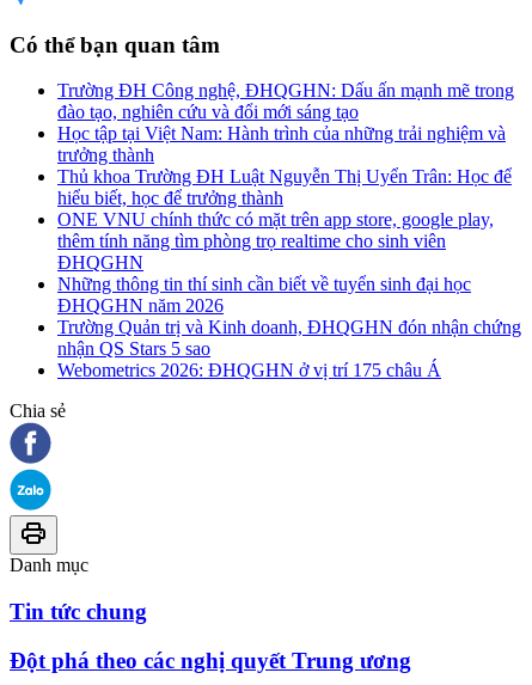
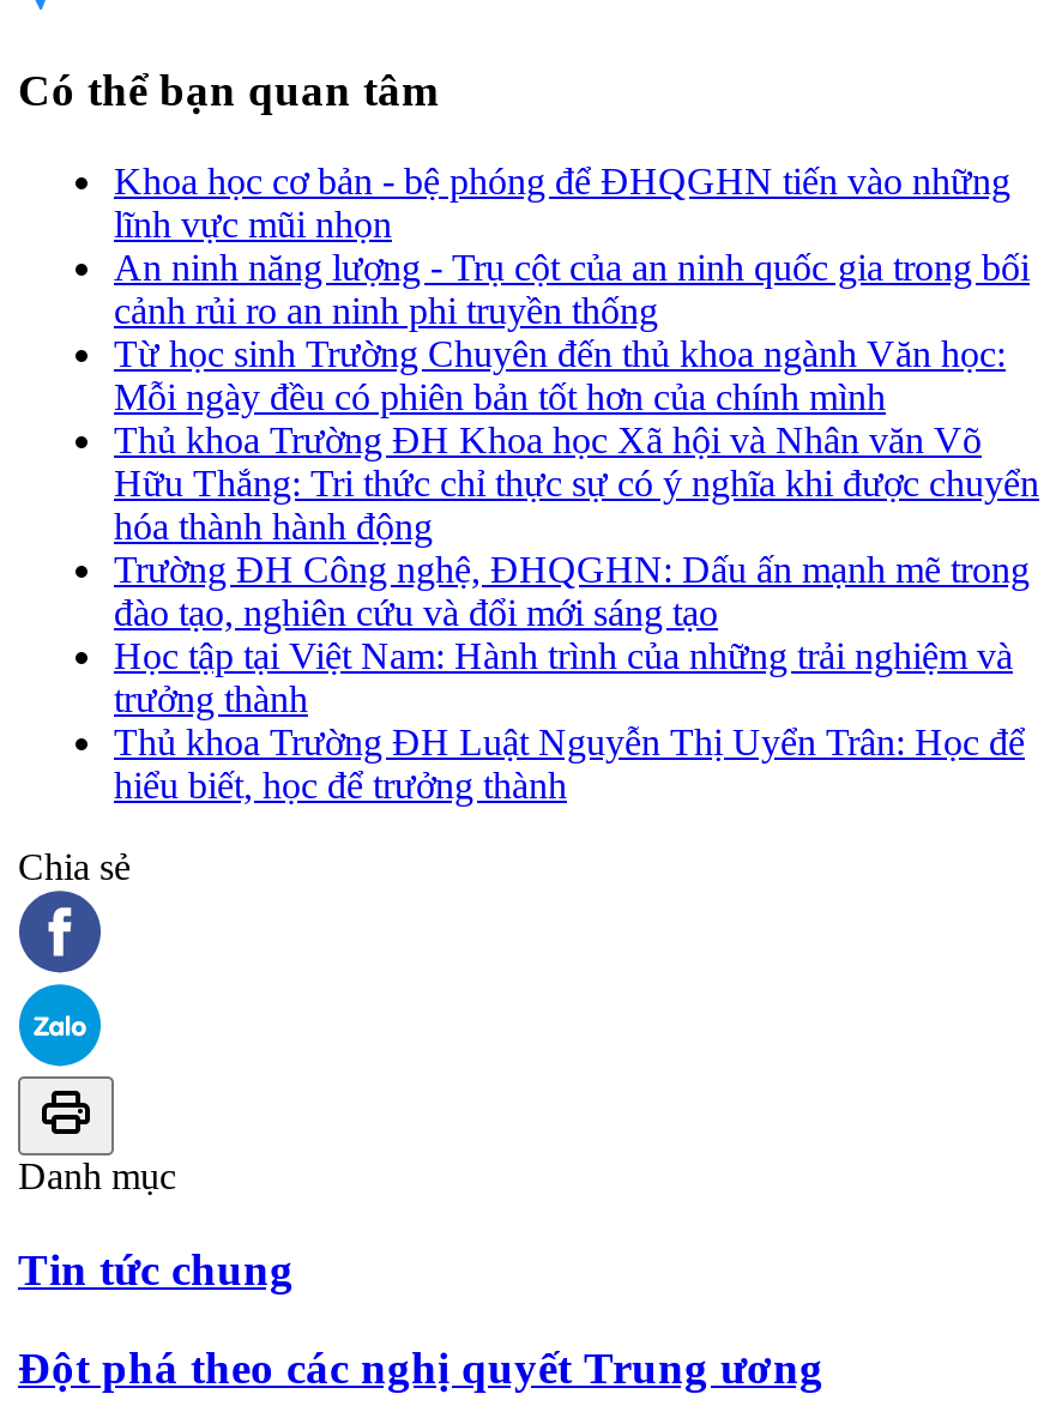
+ Khoa học cơ bản - bệ phóng để ĐHQGHN tiến vào những
+ lĩnh vực mũi nhọn
+ An ninh năng lượng - Trụ cột của an ninh quốc gia trong bối
+ cảnh rủi ro an ninh phi truyền thống
+ Từ học sinh Trường Chuyên đến thủ khoa ngành Văn học:
+ Mỗi ngày đều có phiên bản tốt hơn của chính mình
+ Thủ khoa Trường ĐH Khoa học Xã hội và Nhân văn Võ
+ Hữu Thắng: Tri thức chỉ thực sự có ý nghĩa khi được chuyển
+ hóa thành hành động

moved down: Trường ĐH Công nghệ, ĐHQGHN: Dấu ấn mạnh mẽ trong | đào tạo, nghiên cứu và đổi mới sáng tạo | Học tập tại Việt Nam: Hành trình của những trải nghiệm và | trưởng thành | Thủ khoa Trường ĐH Luật Nguyễn Thị Uyển Trân: Học để | hiểu biết, học để trưởng thành

- ONE VNU chính thức có mặt trên app store, google play,
- thêm tính năng tìm phòng trọ realtime cho sinh viên
- ĐHQGHN
- Những thông tin thí sinh cần biết về tuyển sinh đại học
- ĐHQGHN năm 2026
- Trường Quản trị và Kinh doanh, ĐHQGHN đón nhận chứng
- nhận QS Stars 5 sao
- Webometrics 2026: ĐHQGHN ở vị trí 175 châu Á
